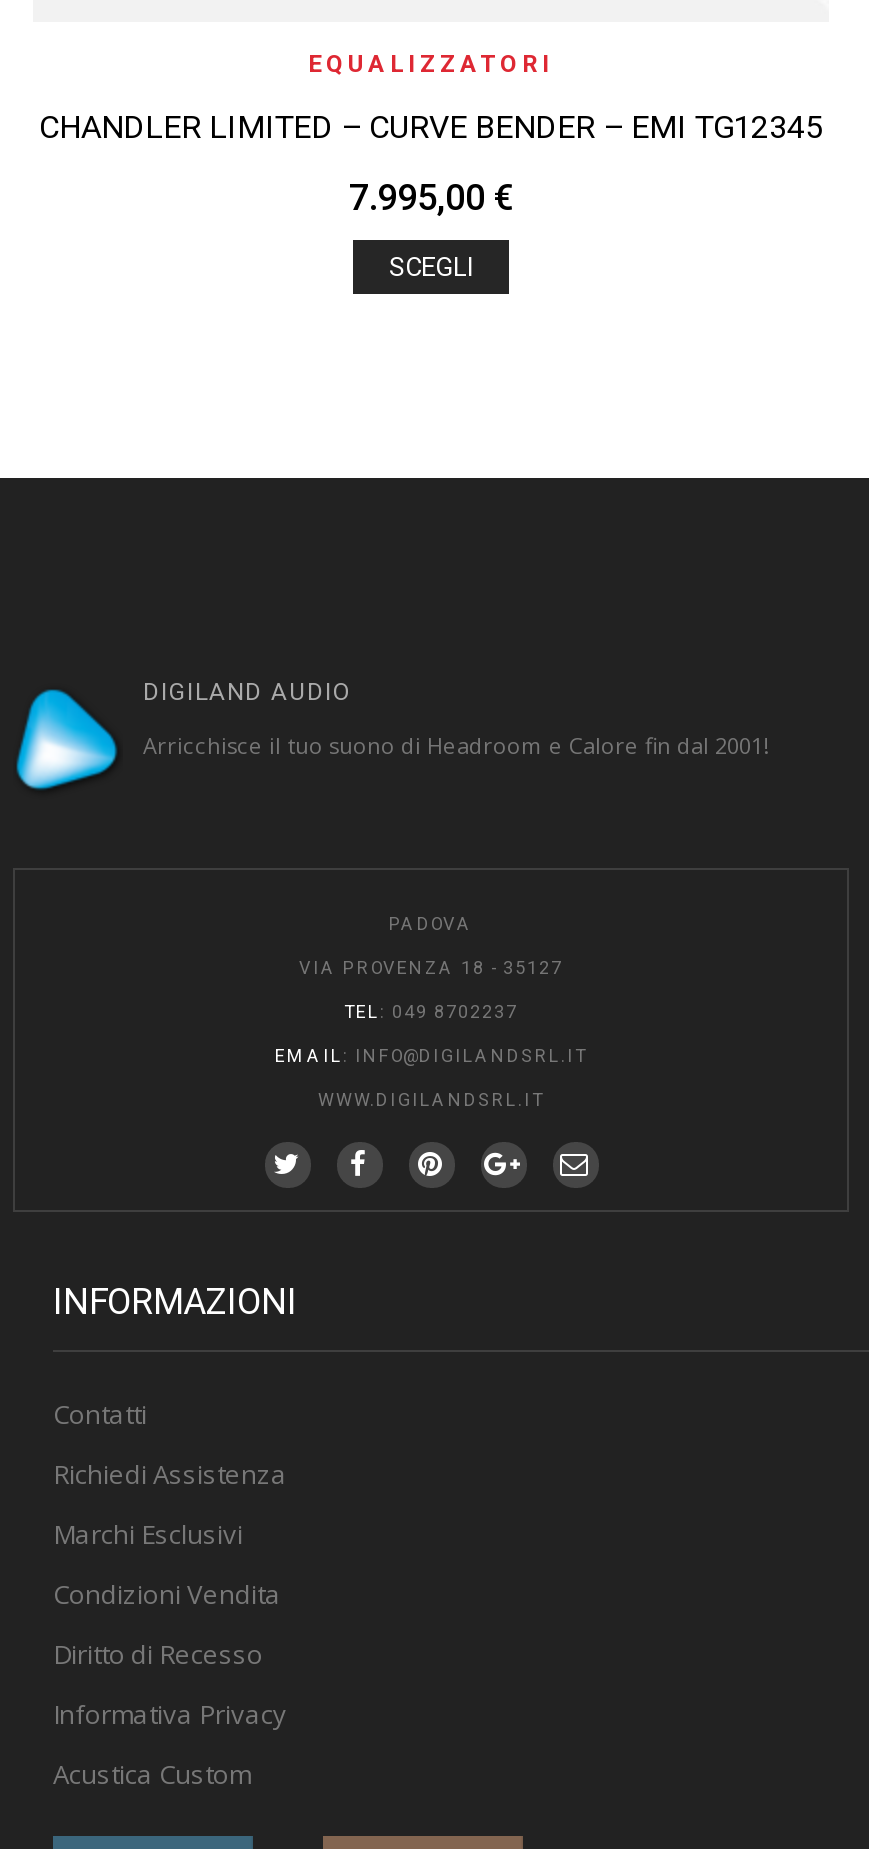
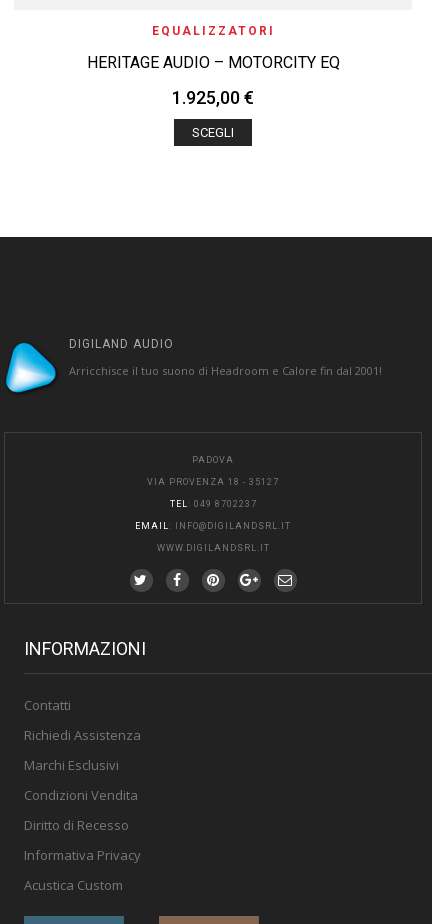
- CHANDLER LIMITED – CURVE BENDER – EMI TG12345
+ HERITAGE AUDIO – MOTORCITY EQ

- 7.995,00 €
+ 1.925,00 €
